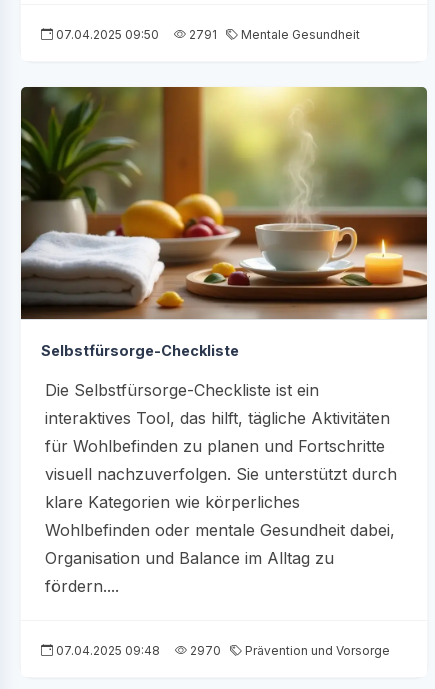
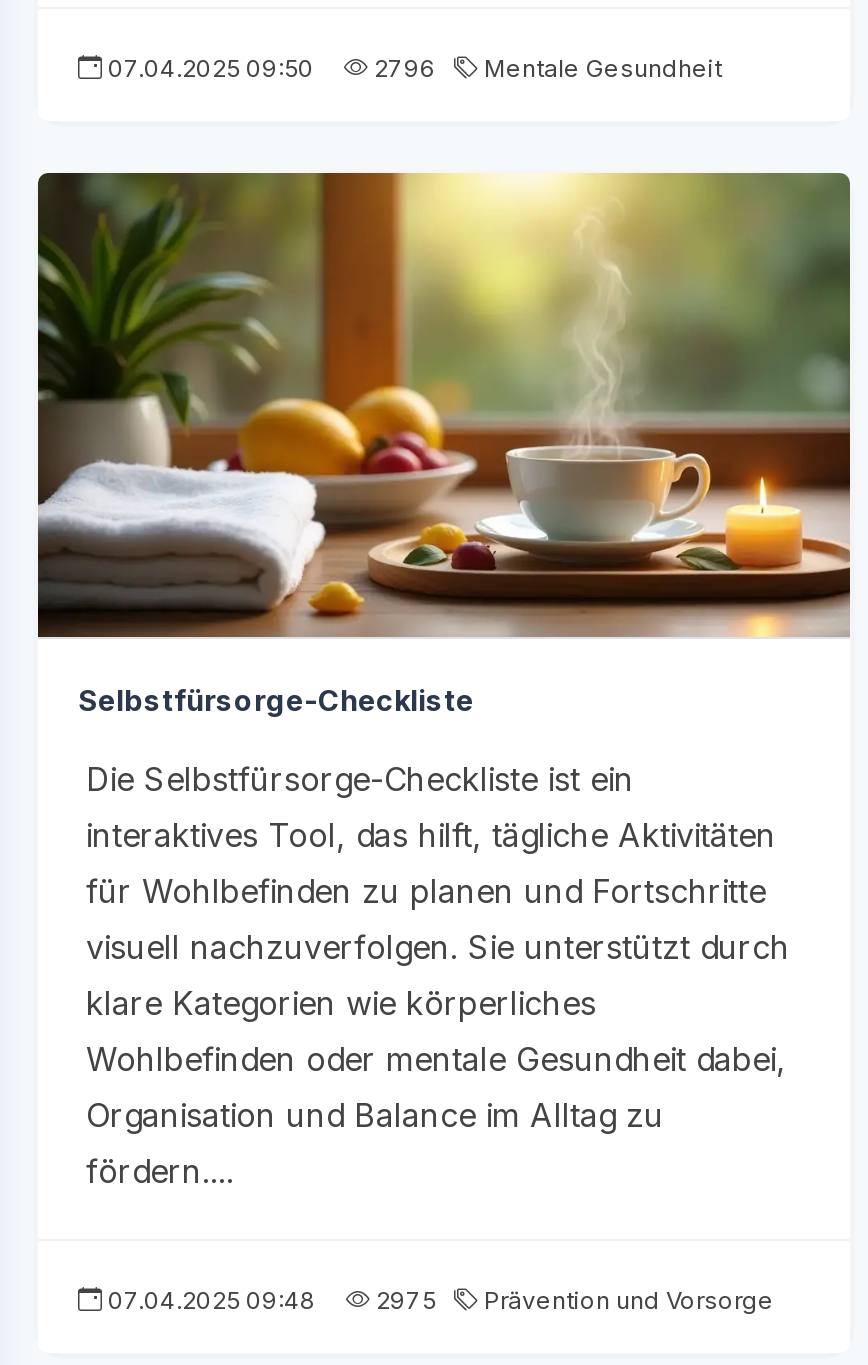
- 07.04.2025 09:50 2791 Mentale Gesundheit
+ 07.04.2025 09:50 2796 Mentale Gesundheit

- 07.04.2025 09:48 2970 Prävention und Vorsorge
+ 07.04.2025 09:48 2975 Prävention und Vorsorge
